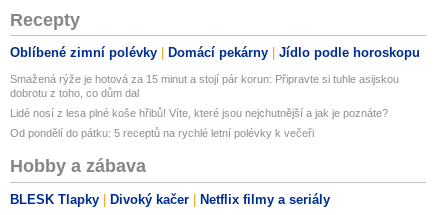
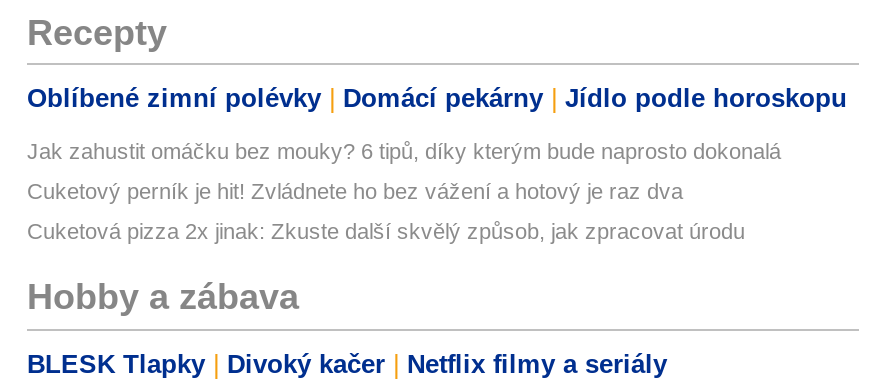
- Smažená rýže je hotová za 15 minut a stojí pár korun: Připravte si tuhle asijskou
- dobrotu z toho, co dům dal
+ Jak zahustit omáčku bez mouky? 6 tipů, díky kterým bude naprosto dokonalá

- Lidé nosí z lesa plné koše hřibů! Víte, které jsou nejchutnější a jak je poznáte?
+ Cuketový perník je hit! Zvládnete ho bez vážení a hotový je raz dva

- Od pondělí do pátku: 5 receptů na rychlé letní polévky k večeři
+ Cuketová pizza 2x jinak: Zkuste další skvělý způsob, jak zpracovat úrodu
